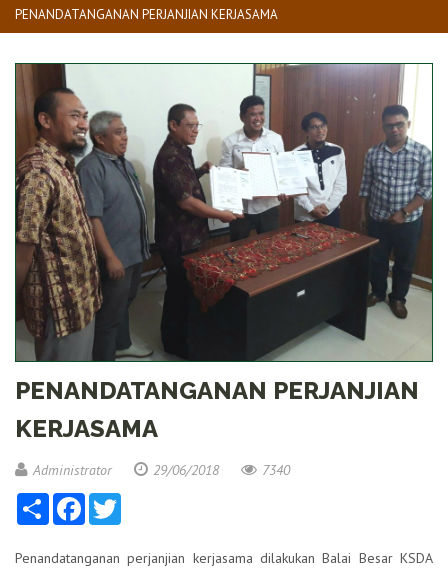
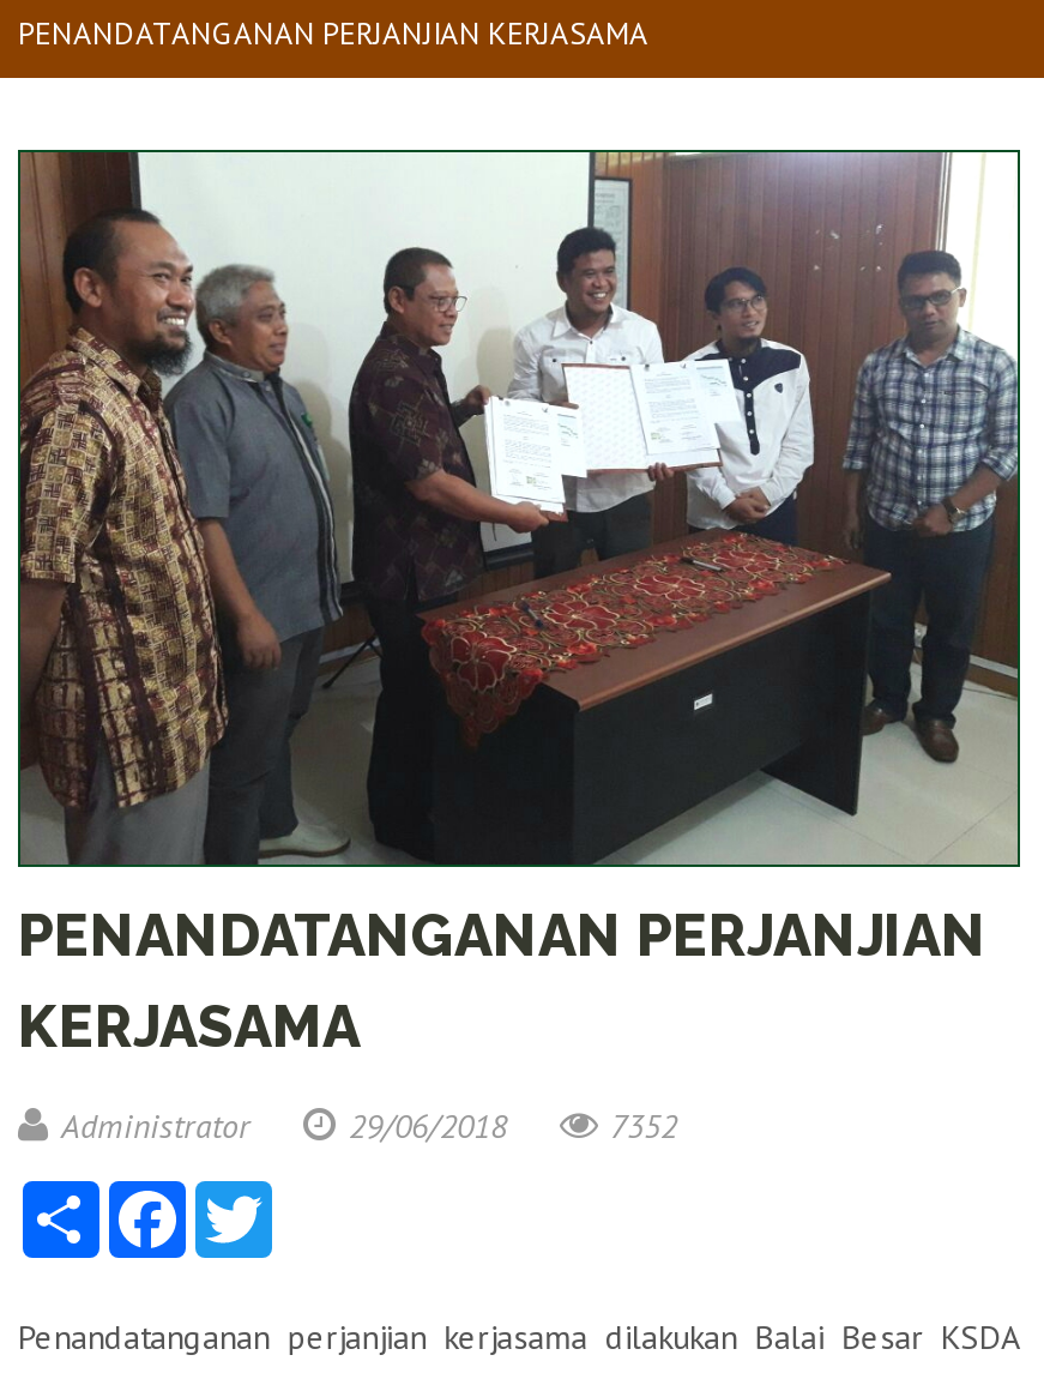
- 7340
+ 7352
